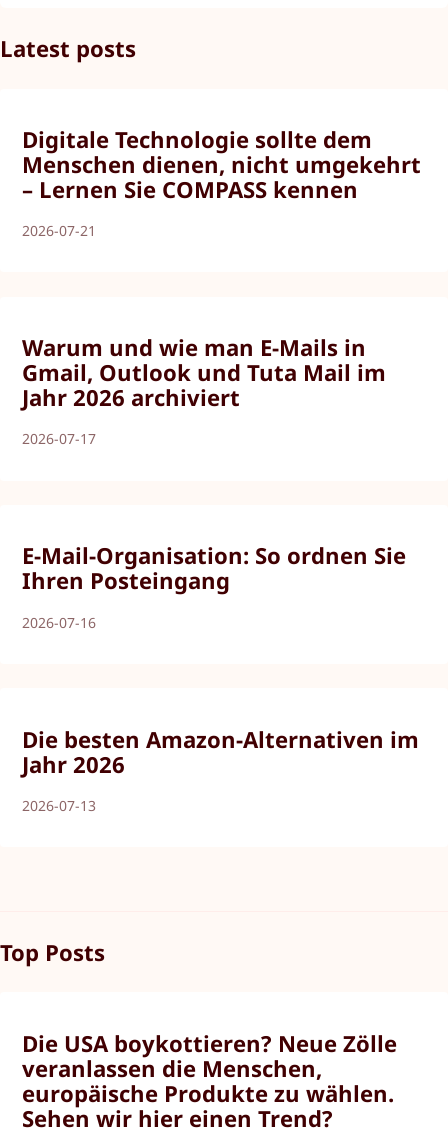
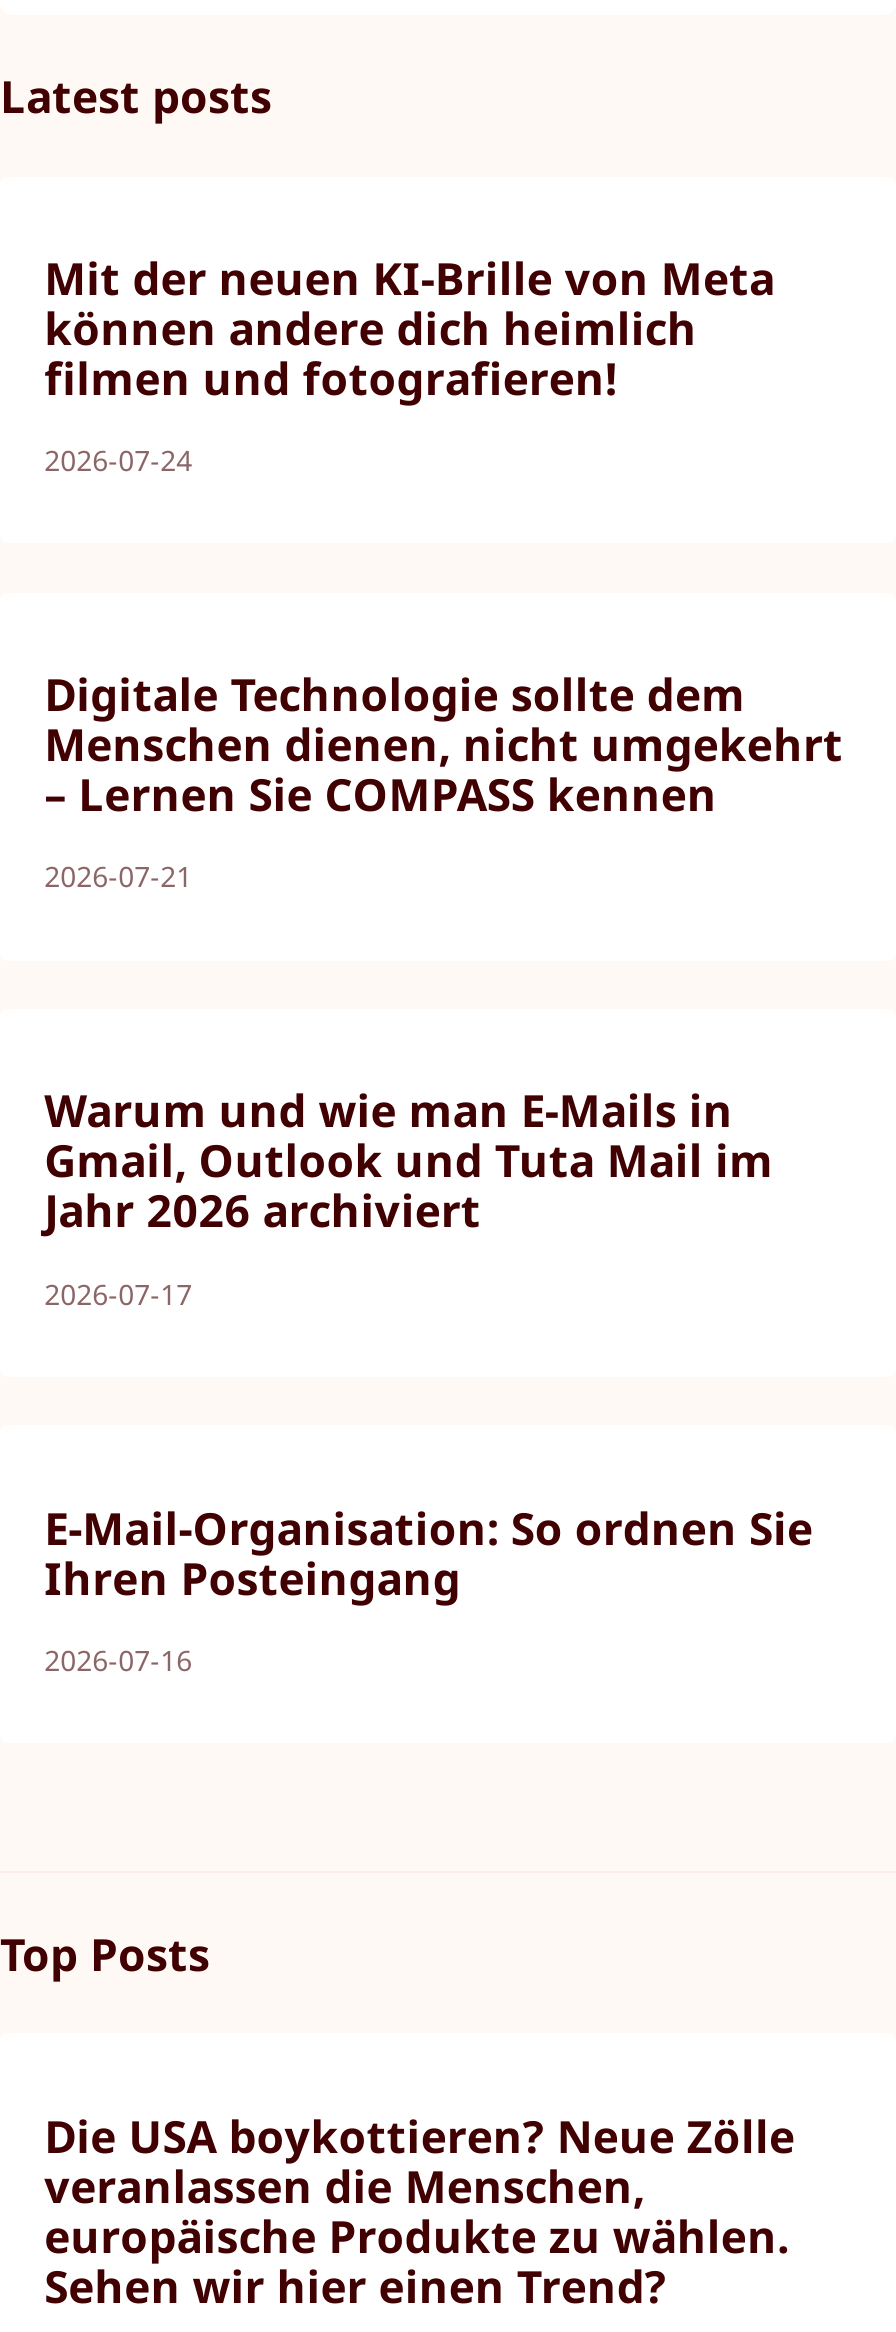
+ Mit der neuen KI-Brille von Meta
+ können andere dich heimlich
+ filmen und fotografieren!
+ 2026-07-24

moved down: Digitale Technologie sollte dem | Menschen dienen, nicht umgekehrt | – Lernen Sie COMPASS kennen | ... | Ihren Posteingang | 2026-07-16

- Die besten Amazon-Alternativen im
- Jahr 2026
- 2026-07-13
